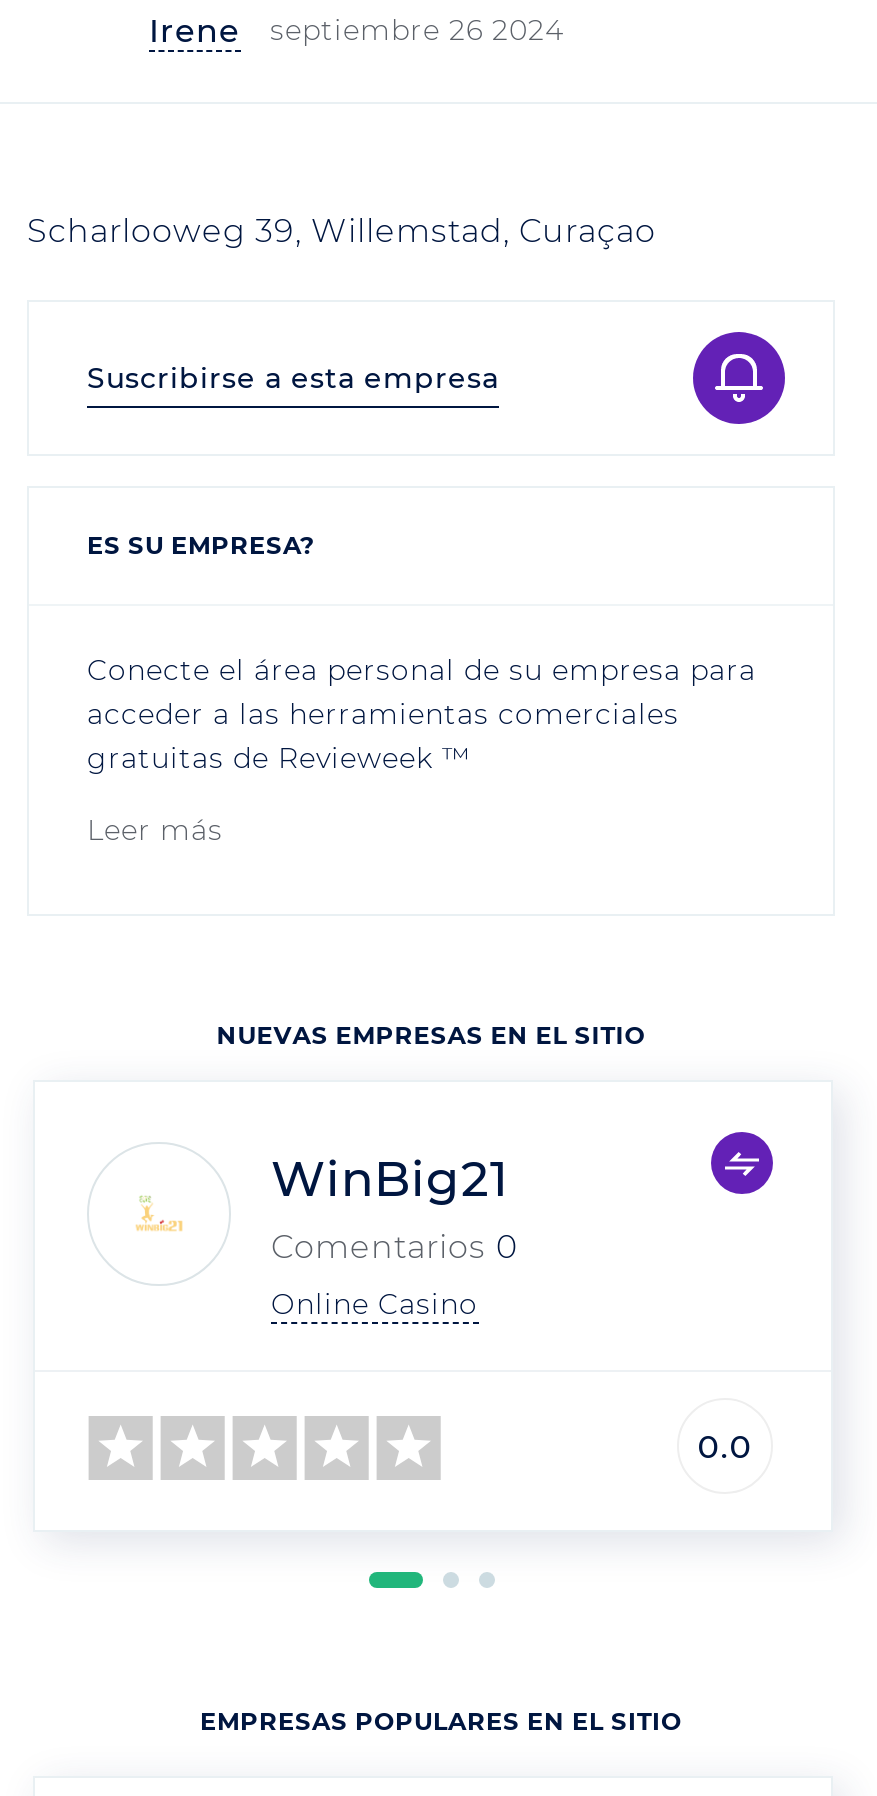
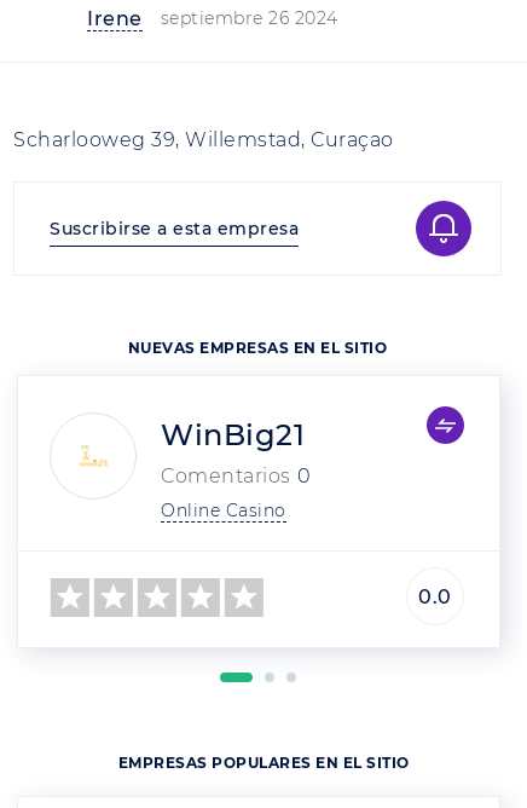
- ES SU EMPRESA?

- Conecte el área personal de su empresa para
- acceder a las herramientas comerciales
- gratuitas de Revieweek ™
- Leer más
